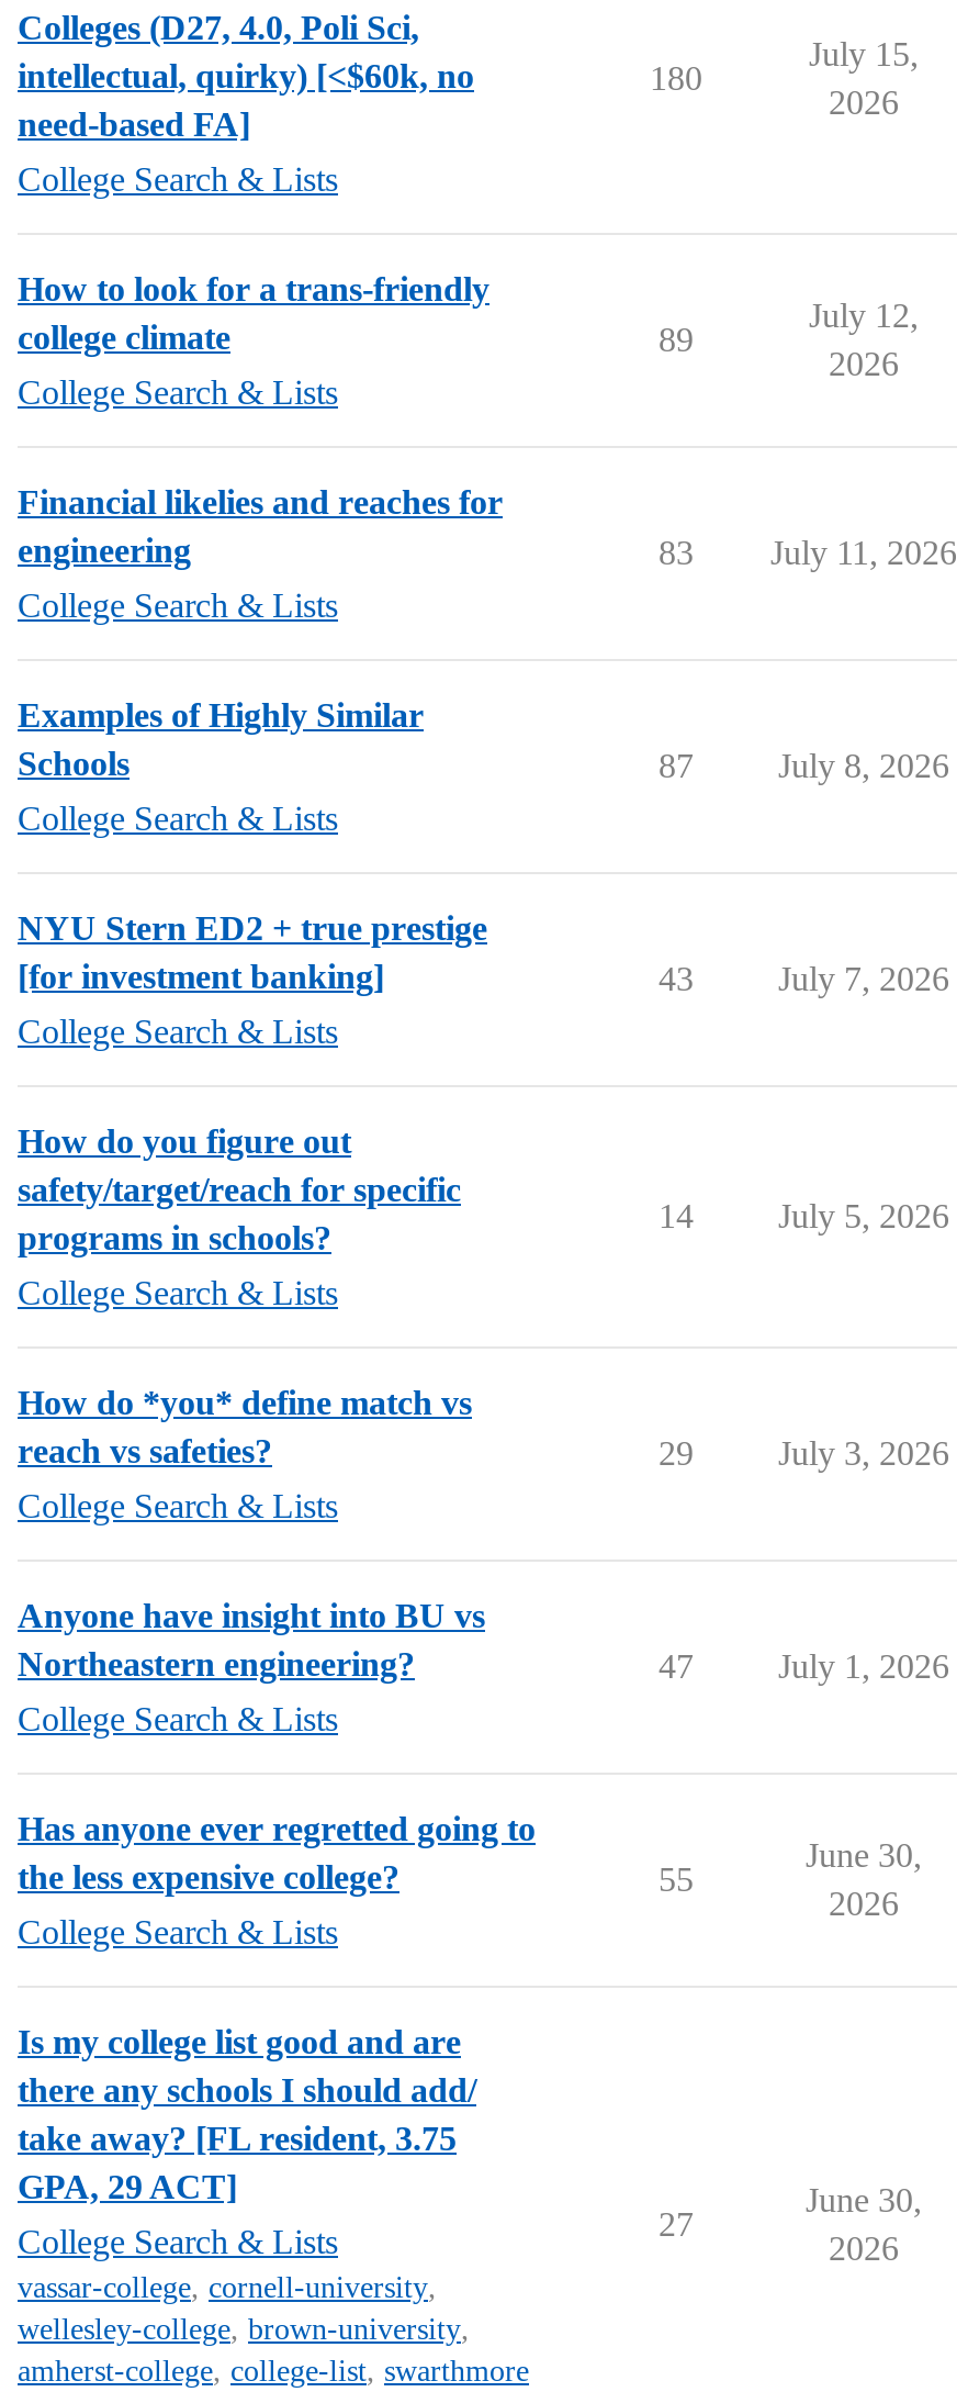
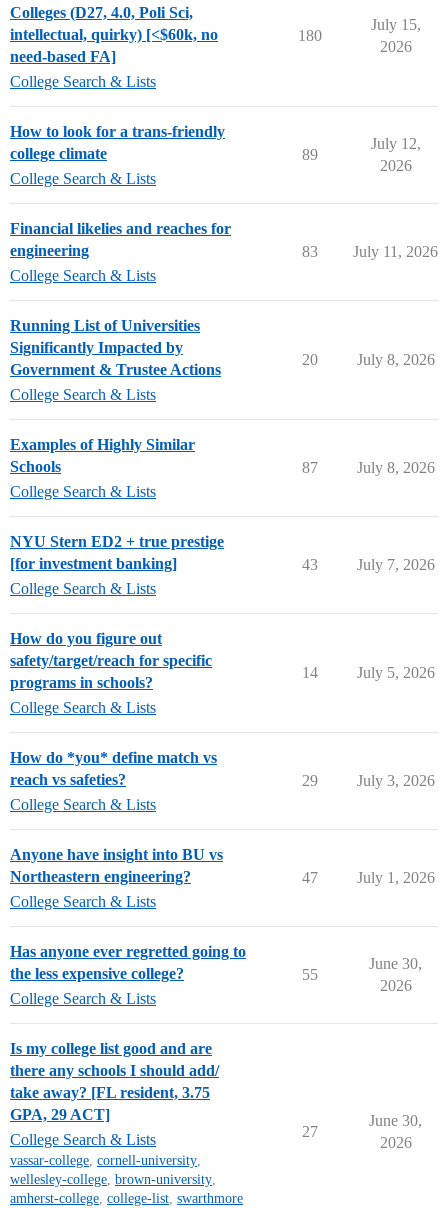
+ Running List of Universities
+ Significantly Impacted by
+ Government & Trustee Actions
+ College Search & Lists

+ 20
+ July 8, 2026
